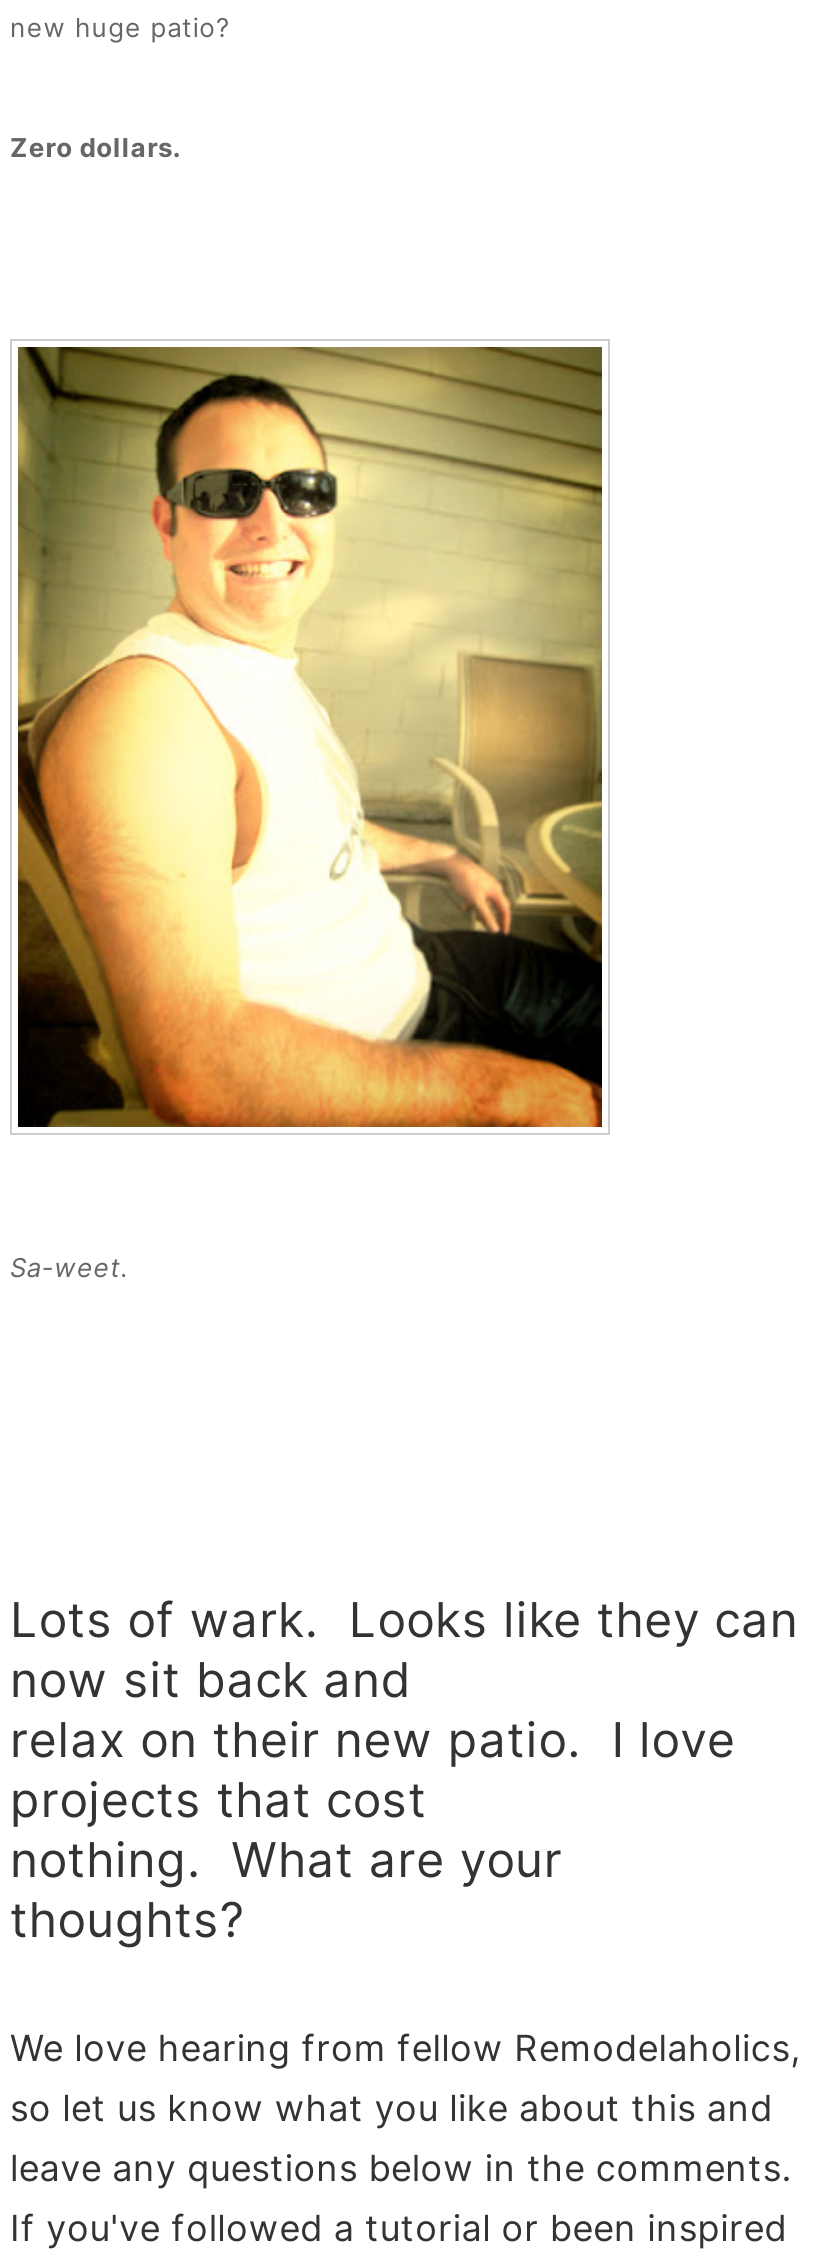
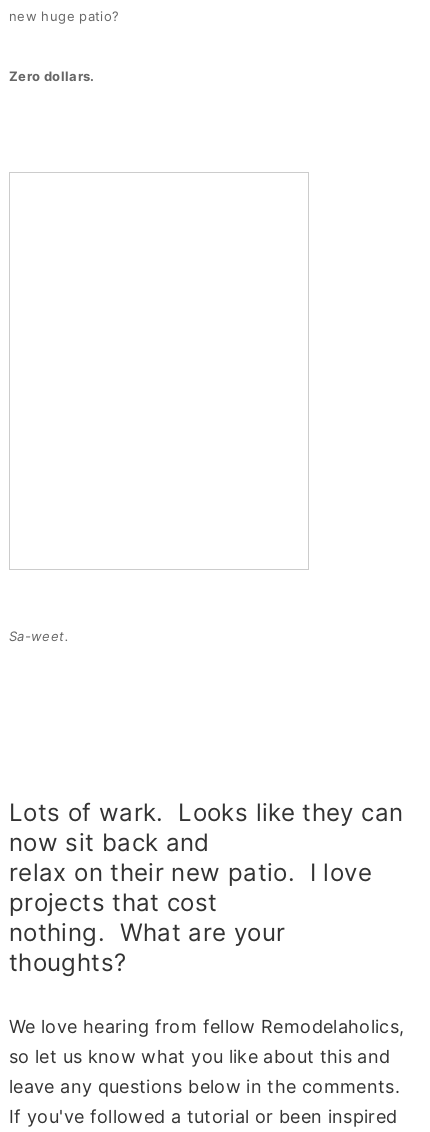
- [image]
